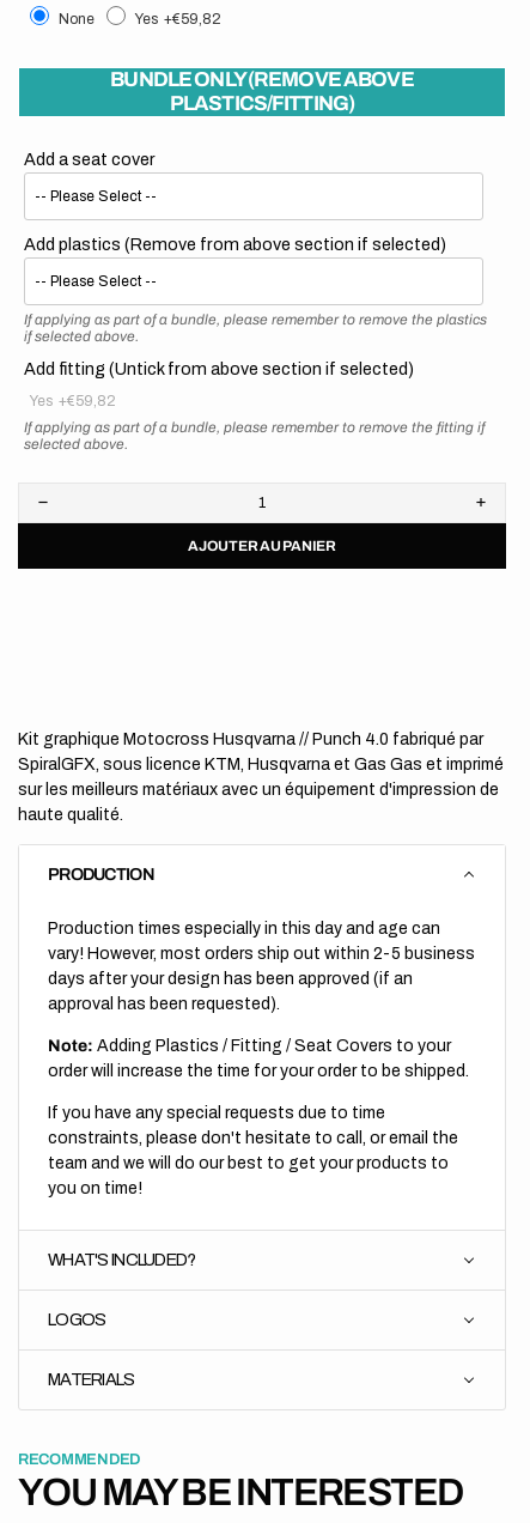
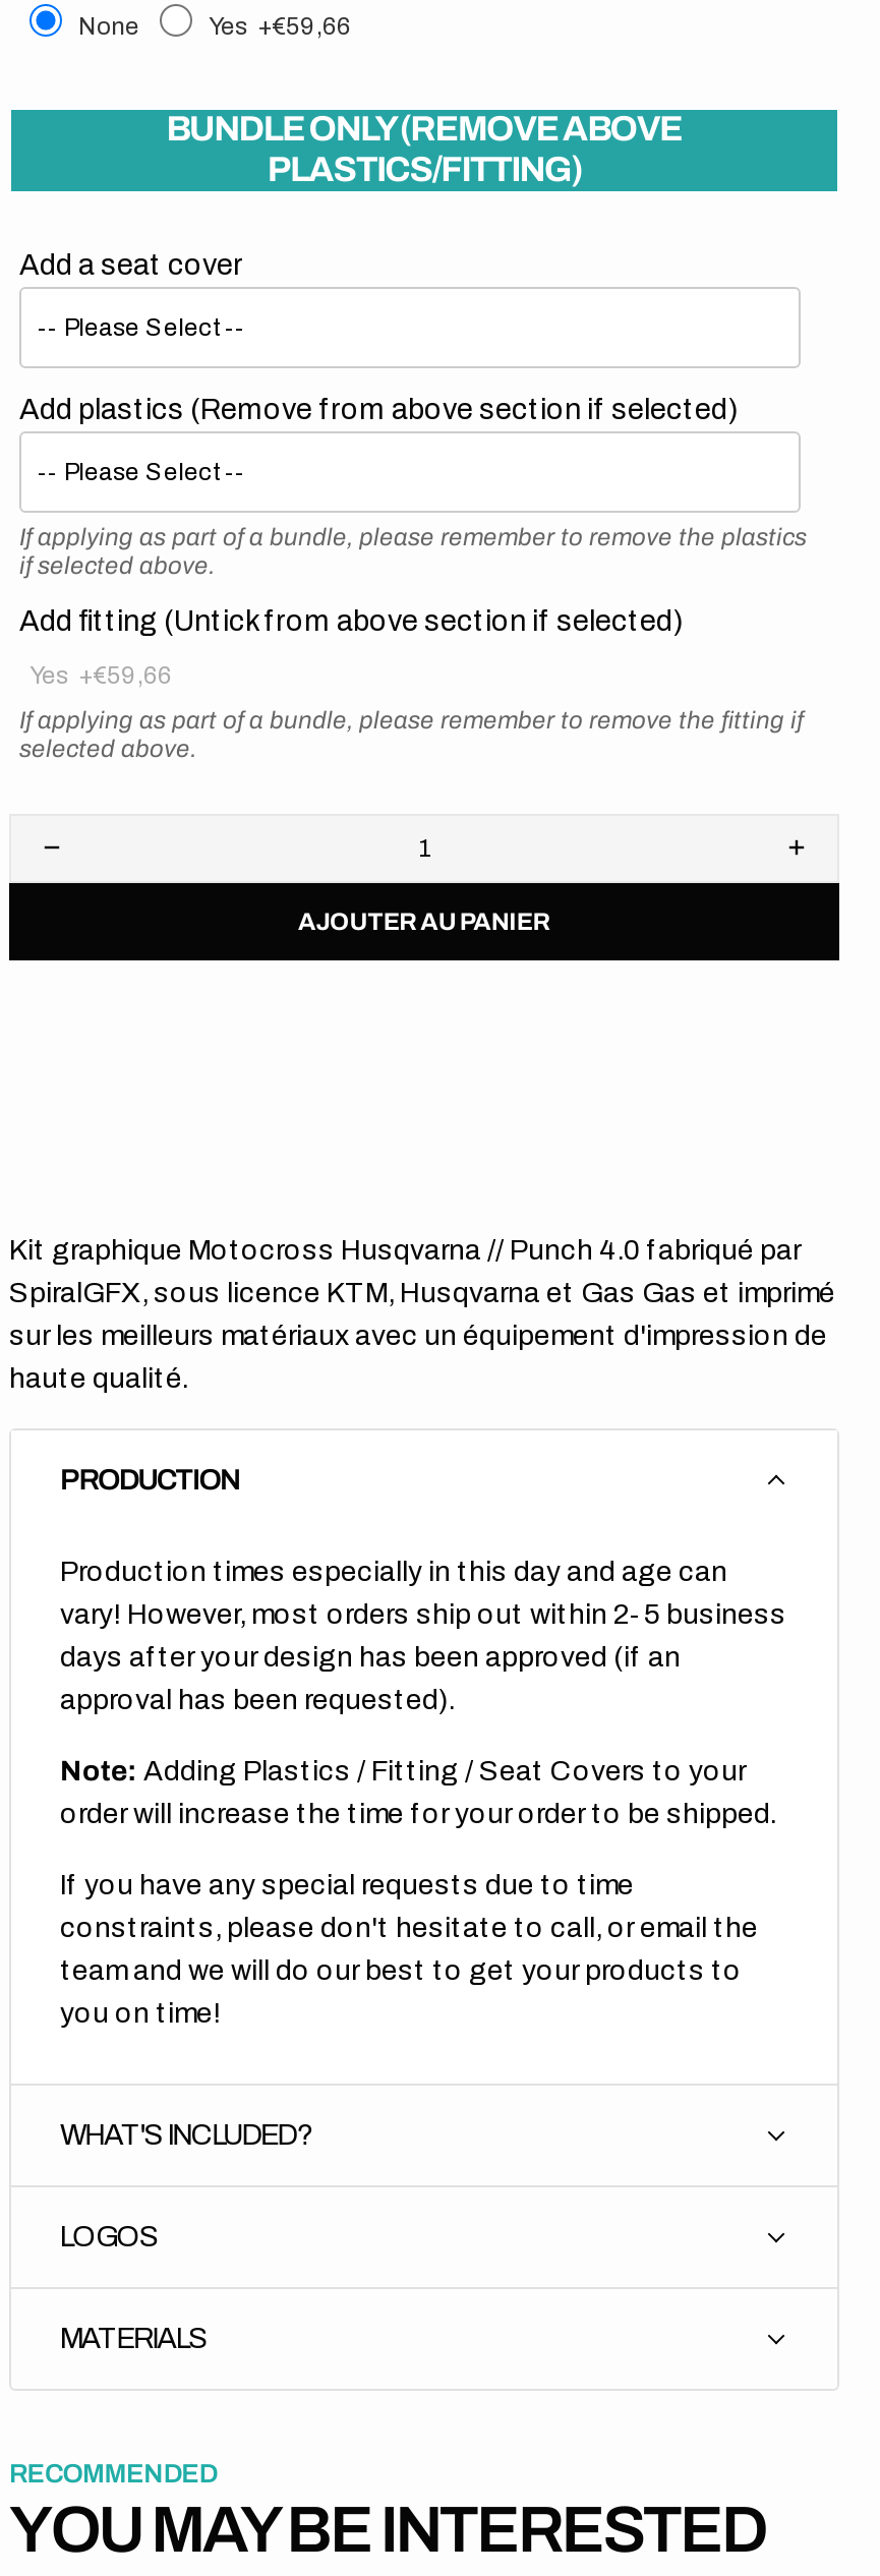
- Yes +€59,82
+ Yes +€59,66

- Yes +€59,82
+ Yes +€59,66
